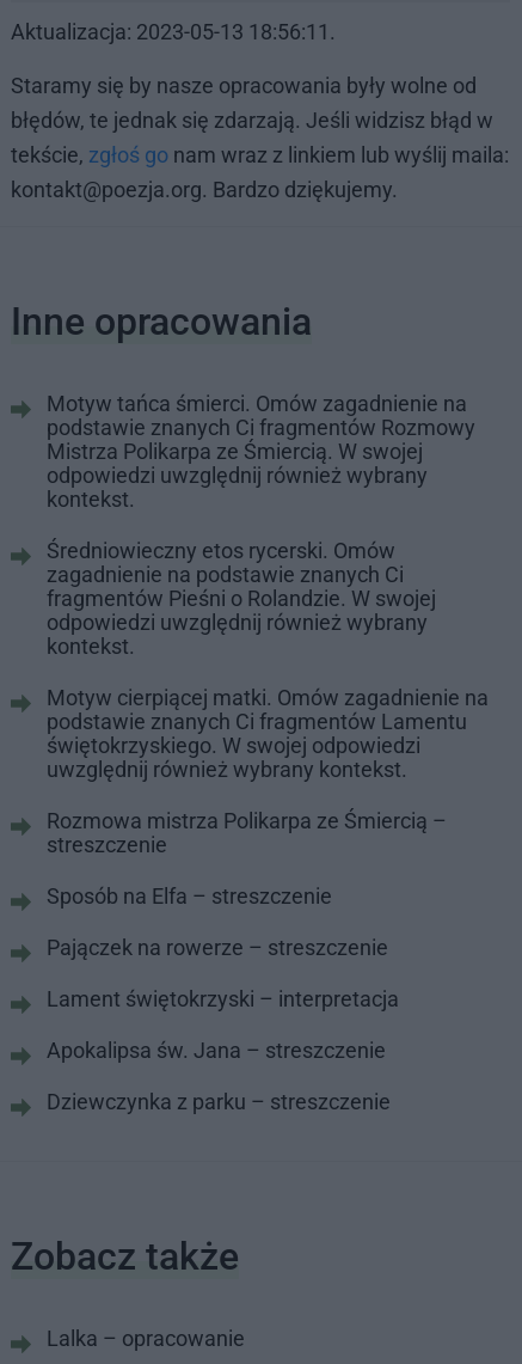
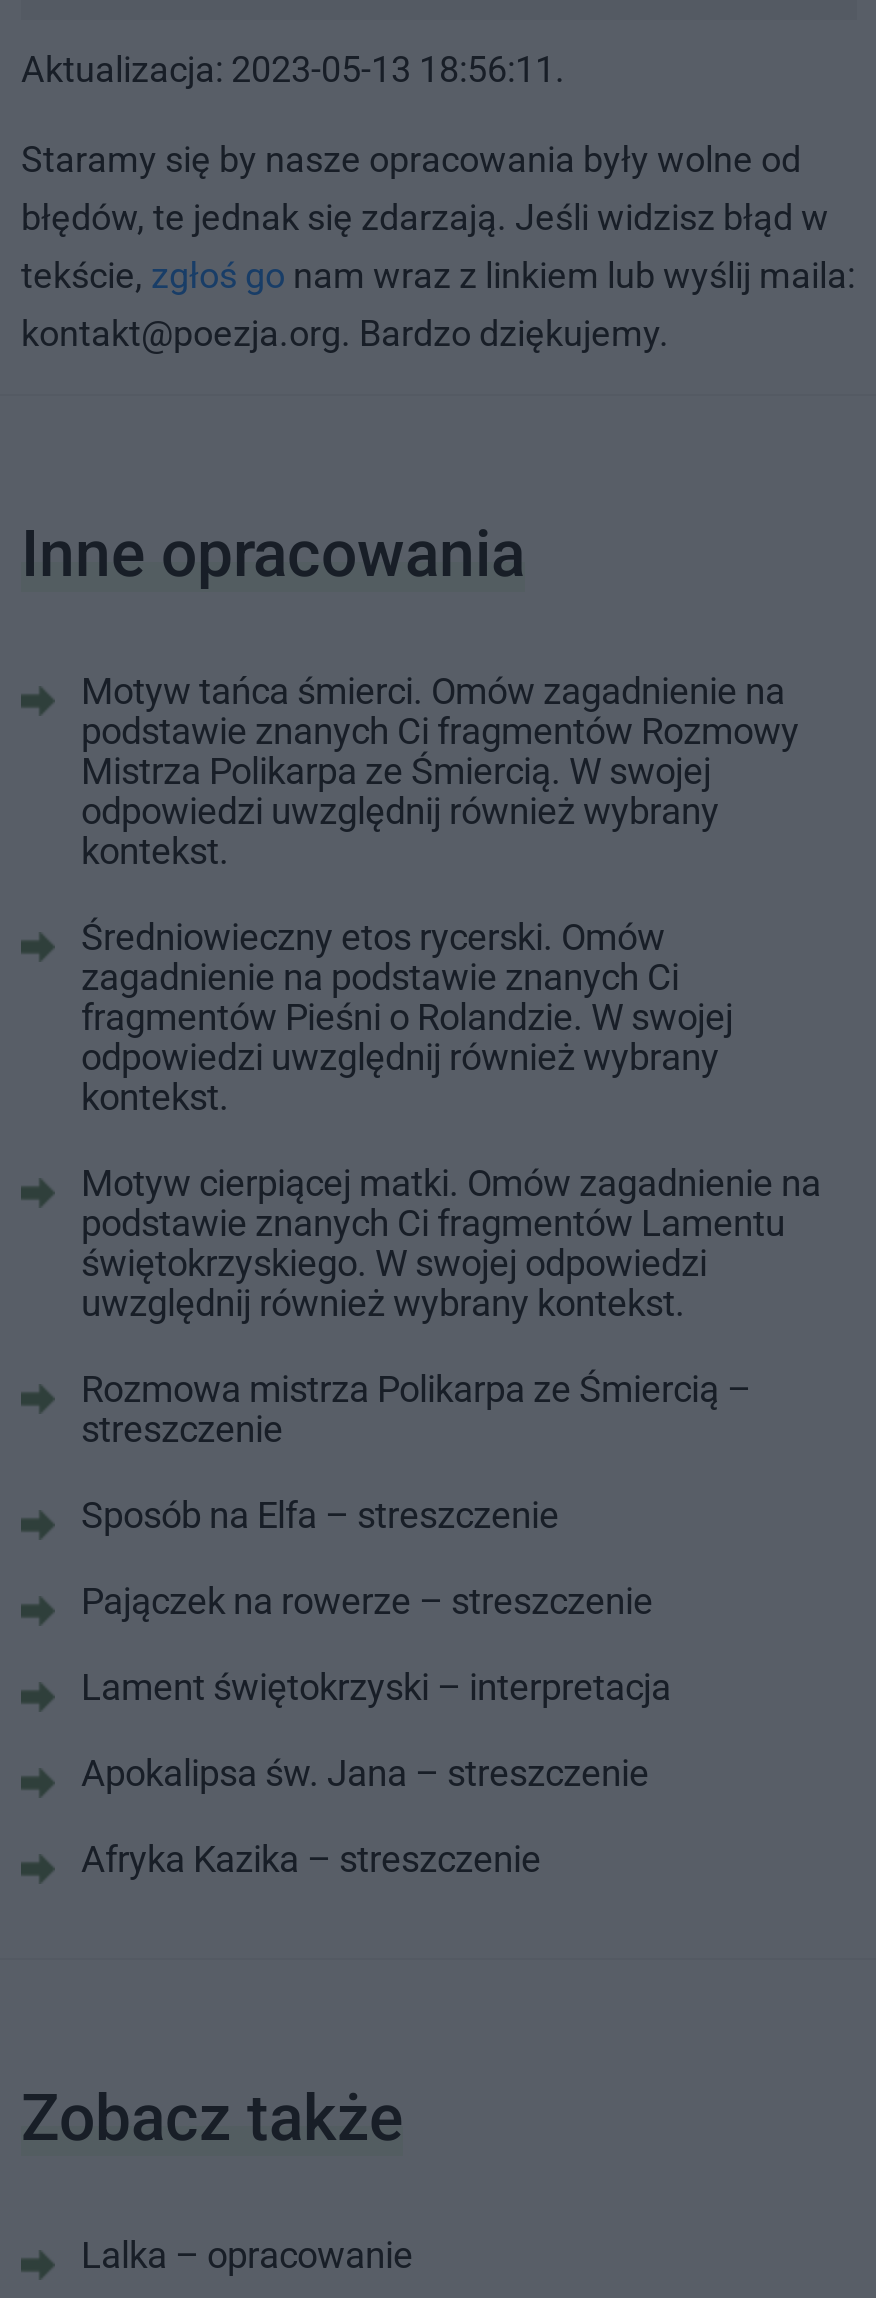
- Dziewczynka z parku – streszczenie
+ Afryka Kazika – streszczenie
